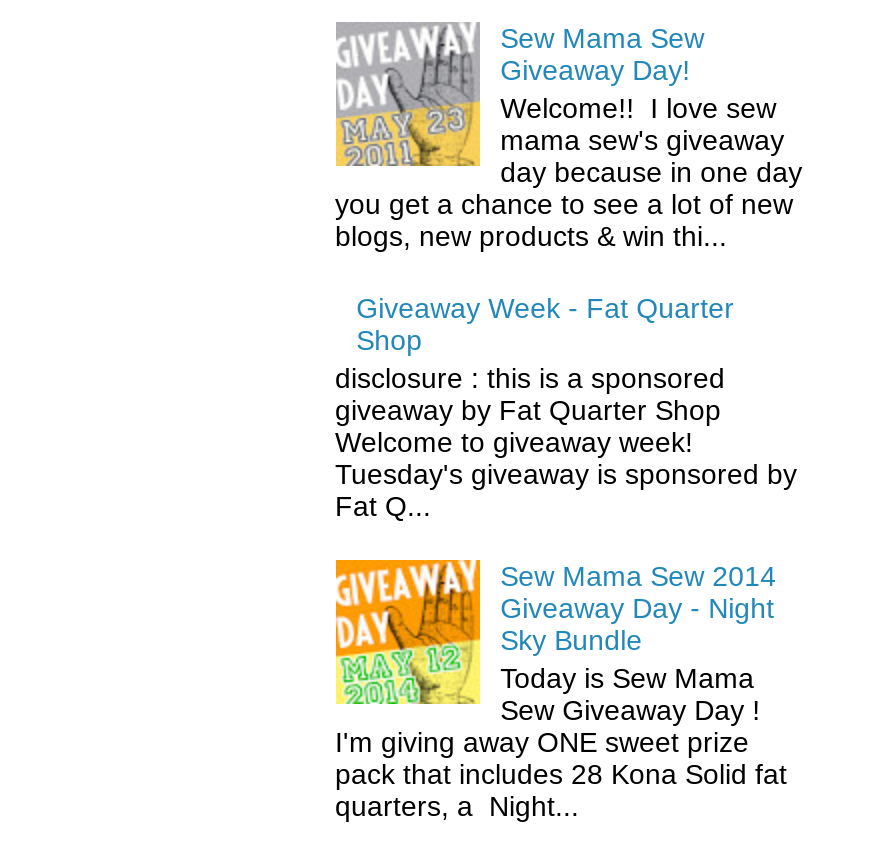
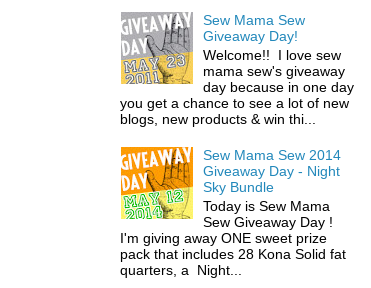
- Giveaway Week - Fat Quarter
- Shop
- disclosure : this is a sponsored
- giveaway by Fat Quarter Shop
- Welcome to giveaway week!
- Tuesday's giveaway is sponsored by
- Fat Q...
